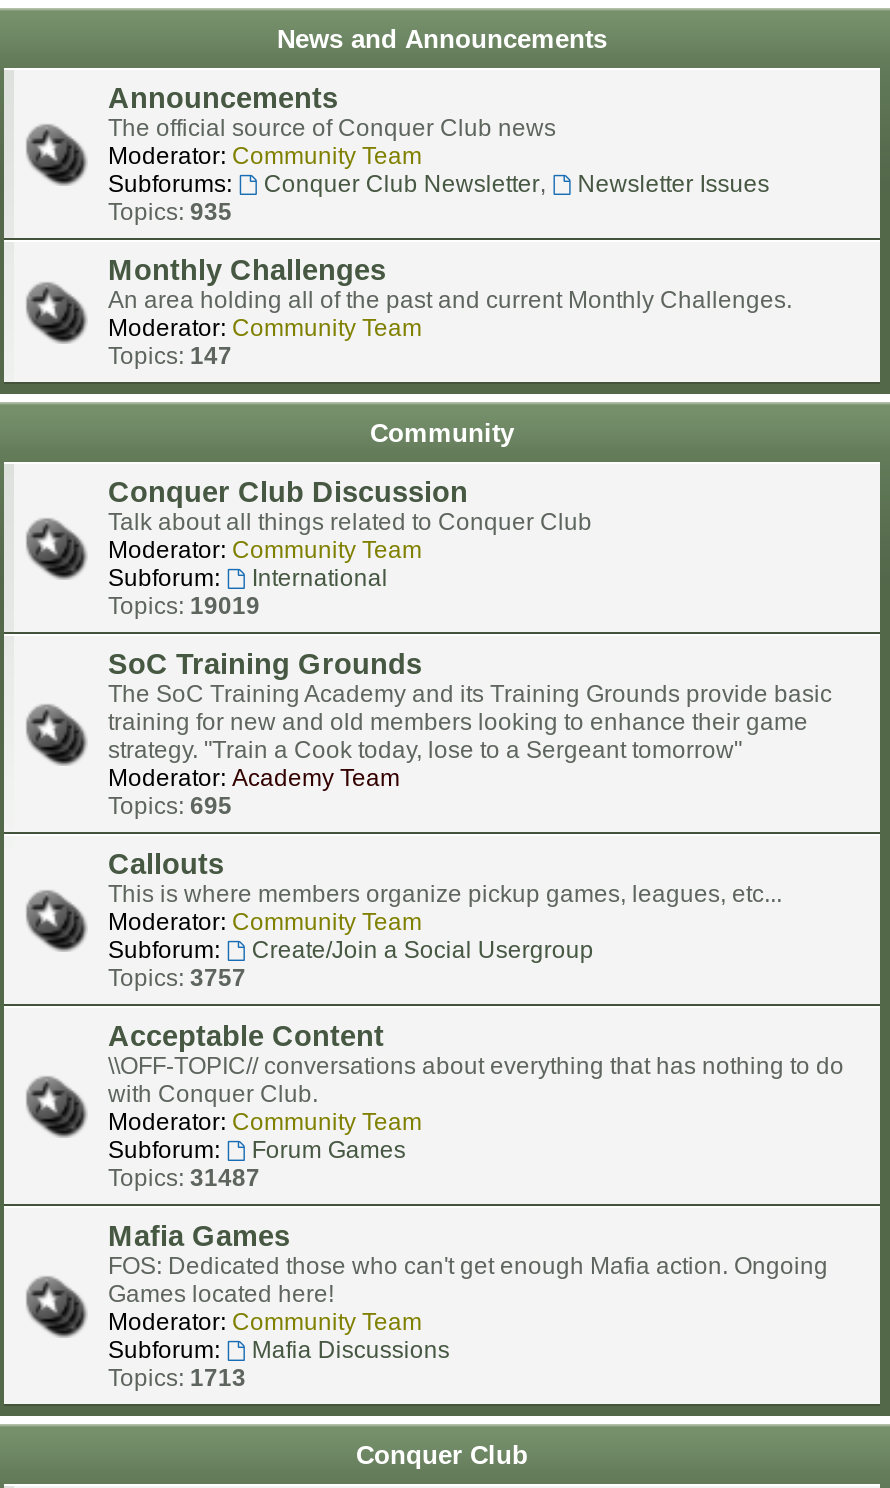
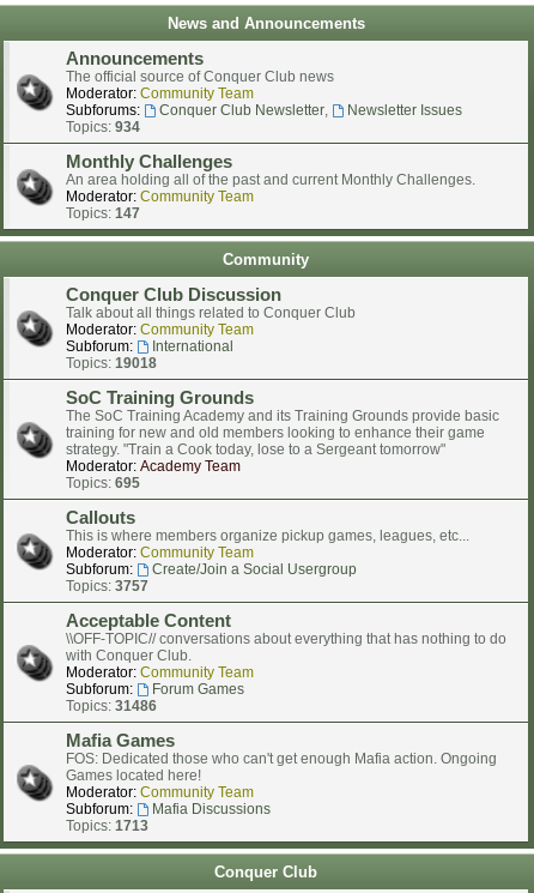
- Topics: 935
+ Topics: 934

- Topics: 19019
+ Topics: 19018

- Topics: 31487
+ Topics: 31486
